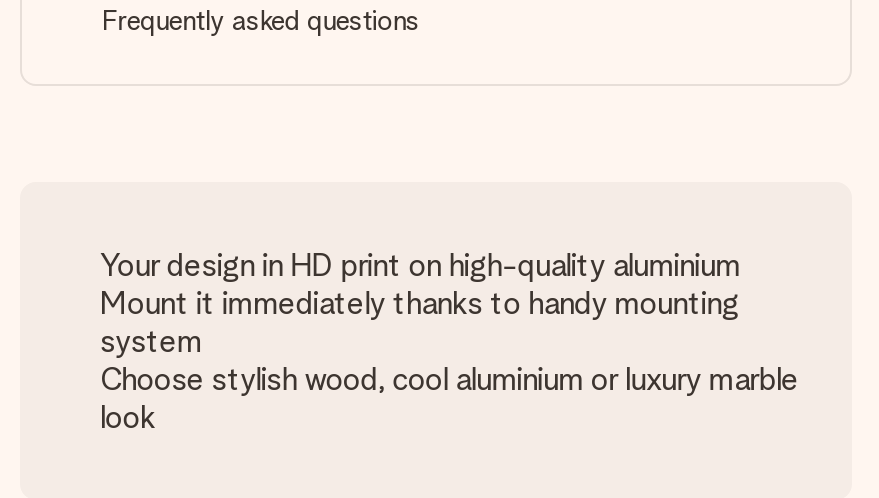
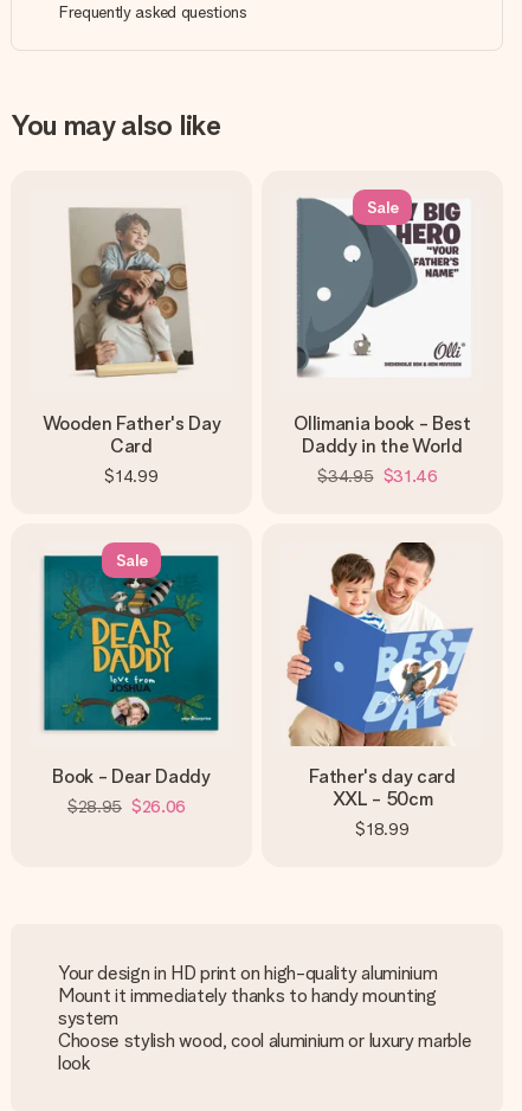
+ You may also like

+ [image]
+ Sale

+ [image]
+ Wooden Father's Day
+ Card
+ $14.99

+ Book - Dear Daddy
+ $28.95 $26.06

+ [image]
+ Father's day card
+ XXL - 50cm
+ $18.99

+ Ollimania book - Best
+ Daddy in the World
+ $34.95 $31.46

+ [image]
+ Sale
